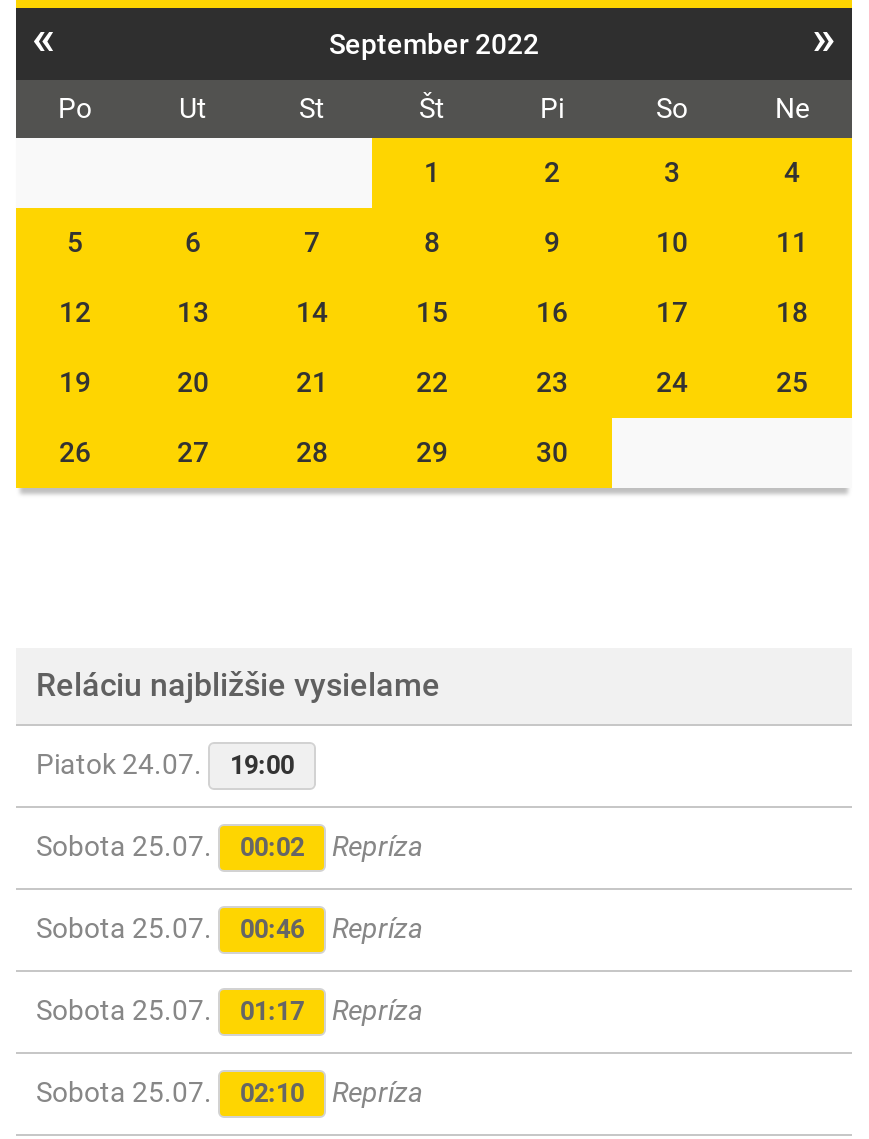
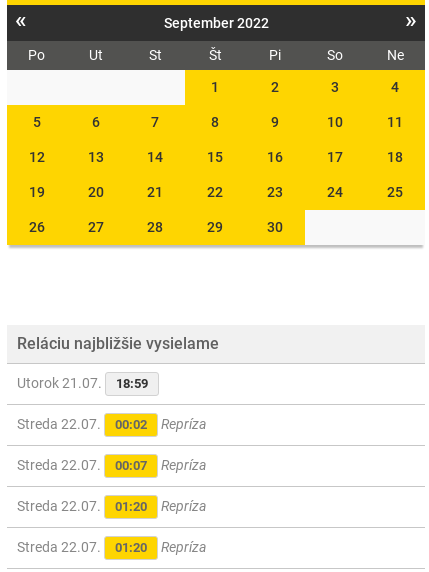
- Piatok 24.07.
- 19:00
+ Utorok 21.07.
+ 18:59

- Sobota 25.07. 00:02 Repríza
+ Streda 22.07. 00:02 Repríza

- Sobota 25.07.
- 00:46
+ Streda 22.07.
+ 00:07

- Sobota 25.07.
- 01:17
+ Streda 22.07.
+ 01:20

- Sobota 25.07.
- 02:10
+ Streda 22.07.
+ 01:20
